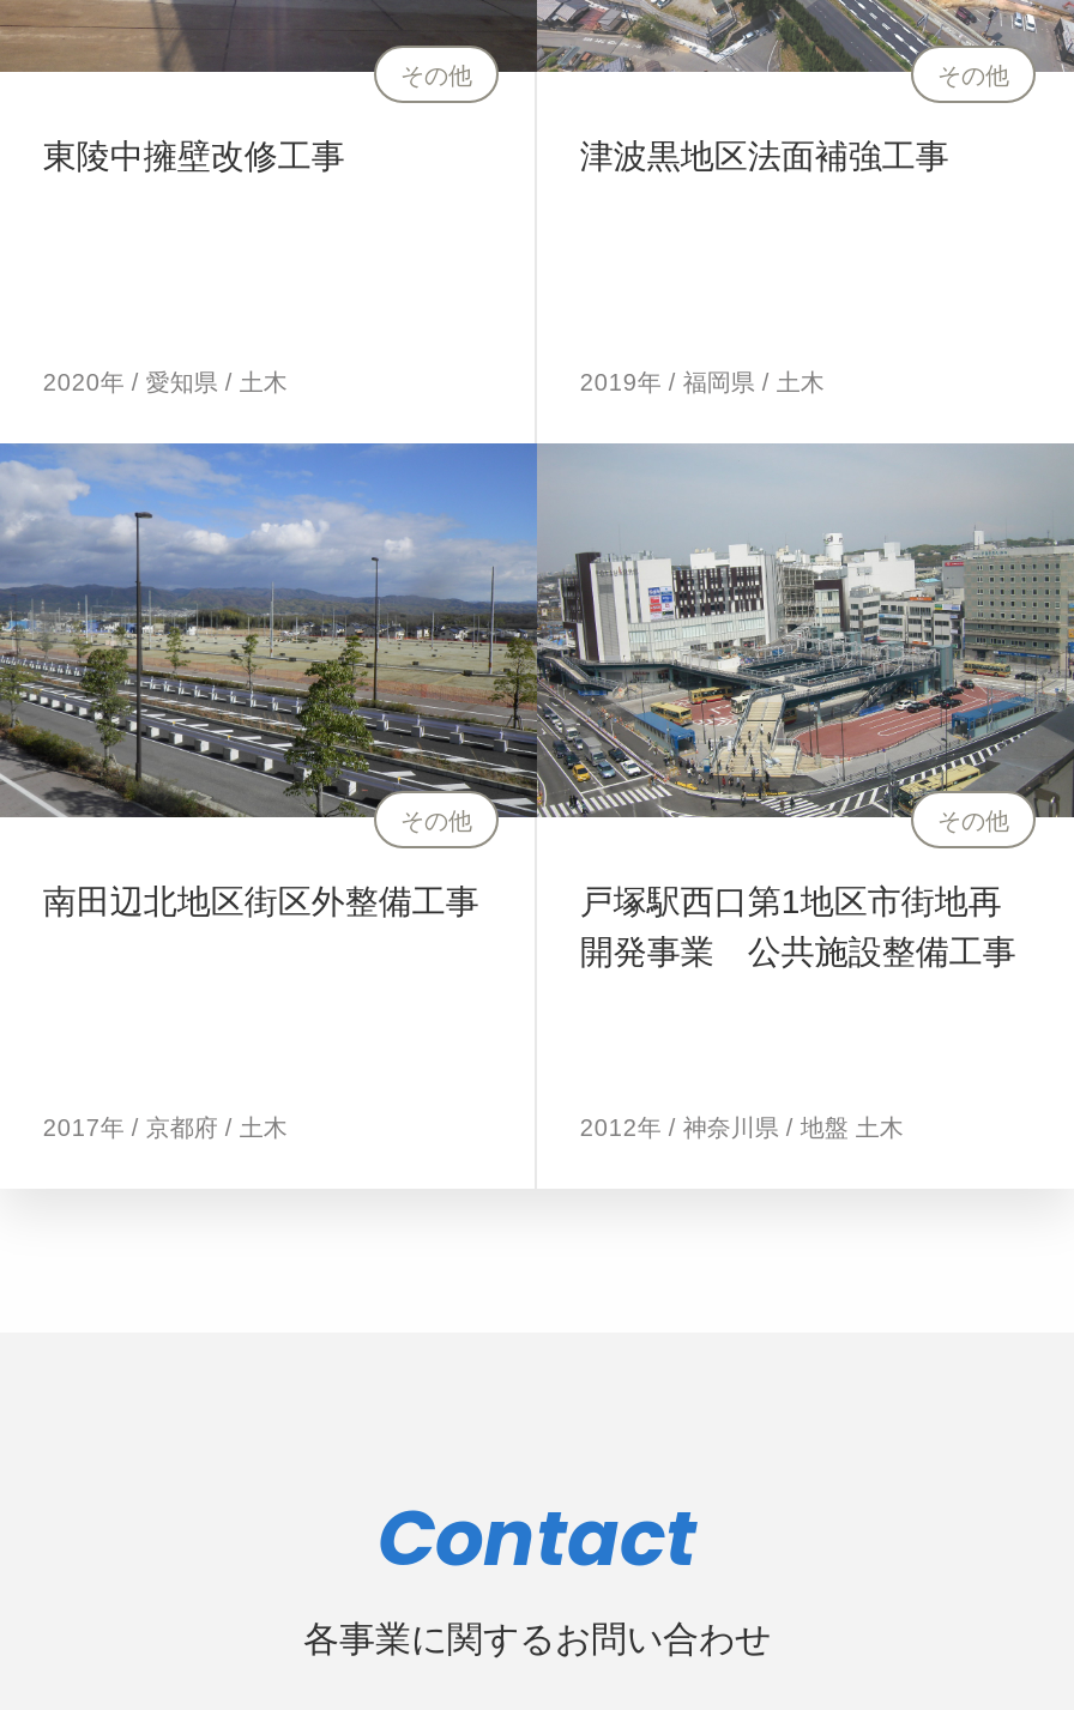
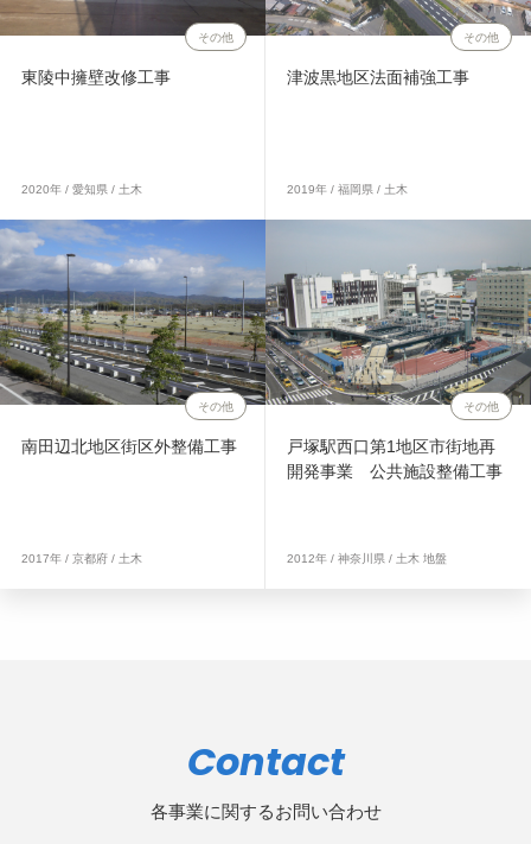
- 2012年 / 神奈川県 / 地盤 土木
+ 2012年 / 神奈川県 / 土木 地盤
